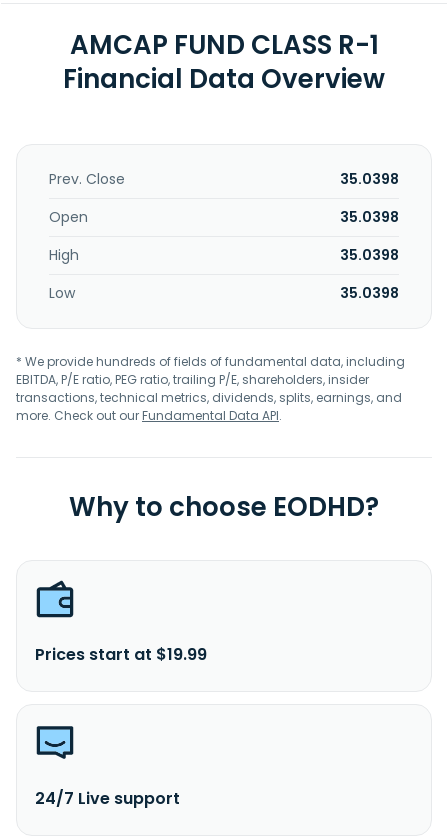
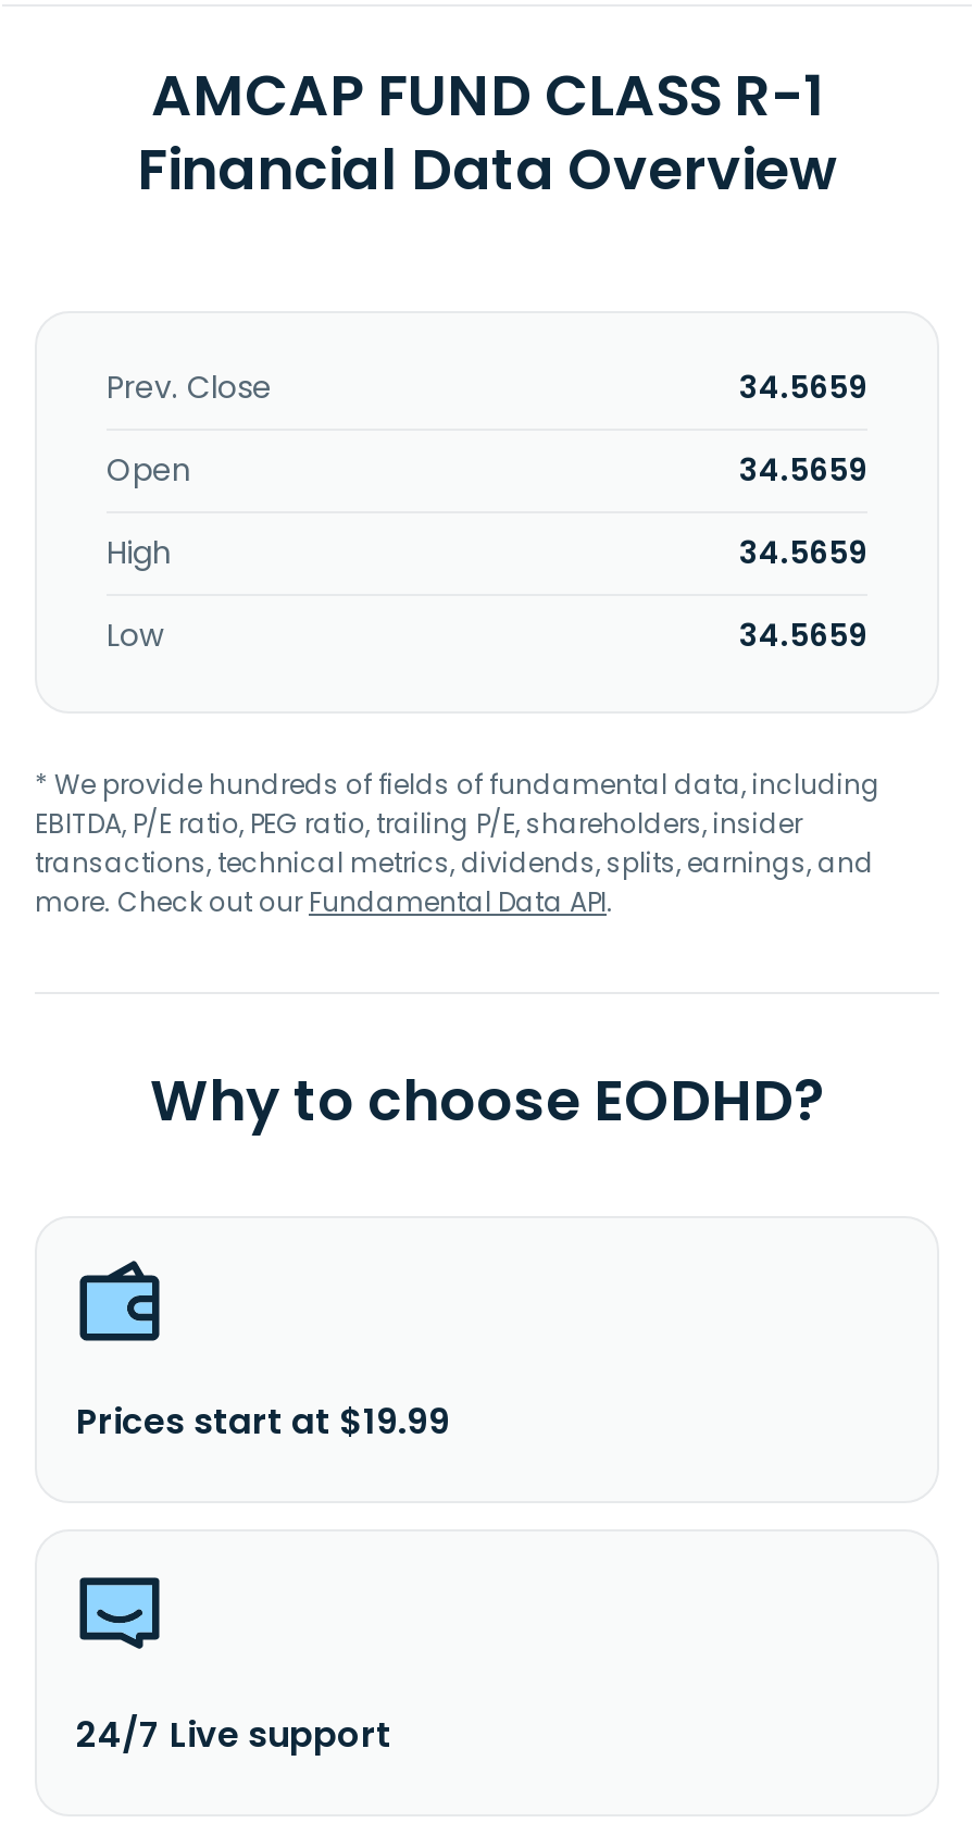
- 35.0398
+ 34.5659

- 35.0398
+ 34.5659

- 35.0398
+ 34.5659

- 35.0398
+ 34.5659
